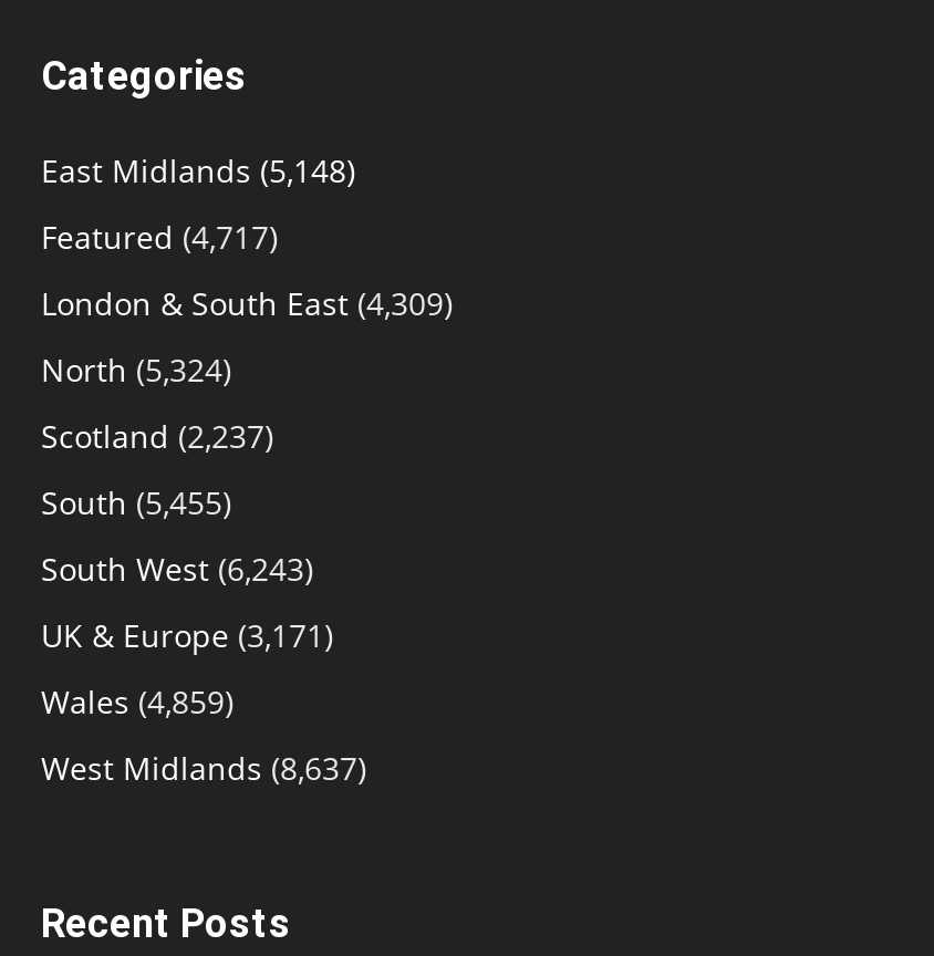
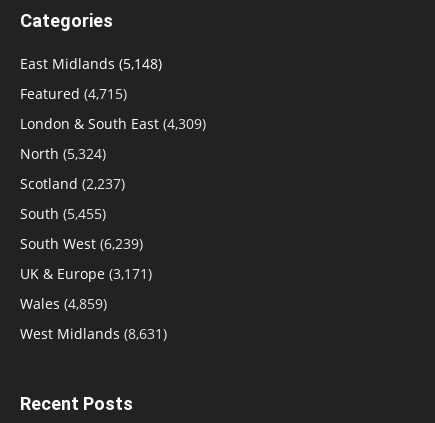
- Featured (4,717)
+ Featured (4,715)

- South West (6,243)
+ South West (6,239)

- West Midlands (8,637)
+ West Midlands (8,631)
